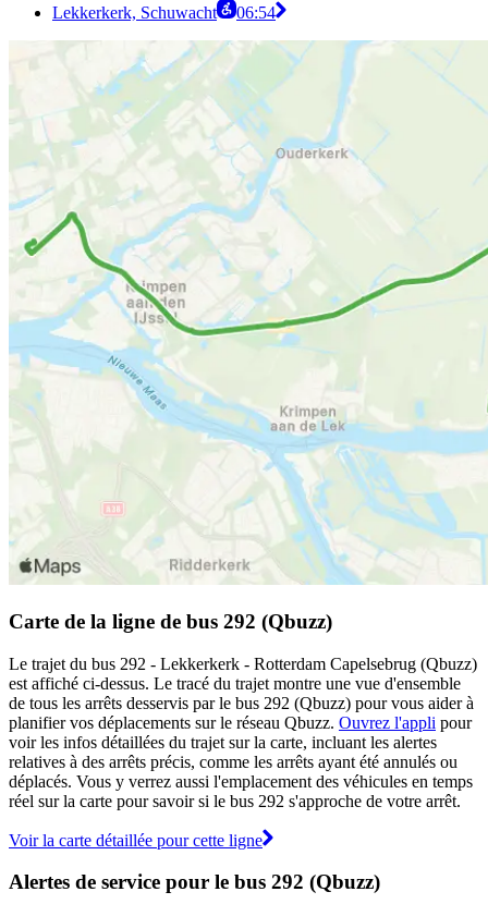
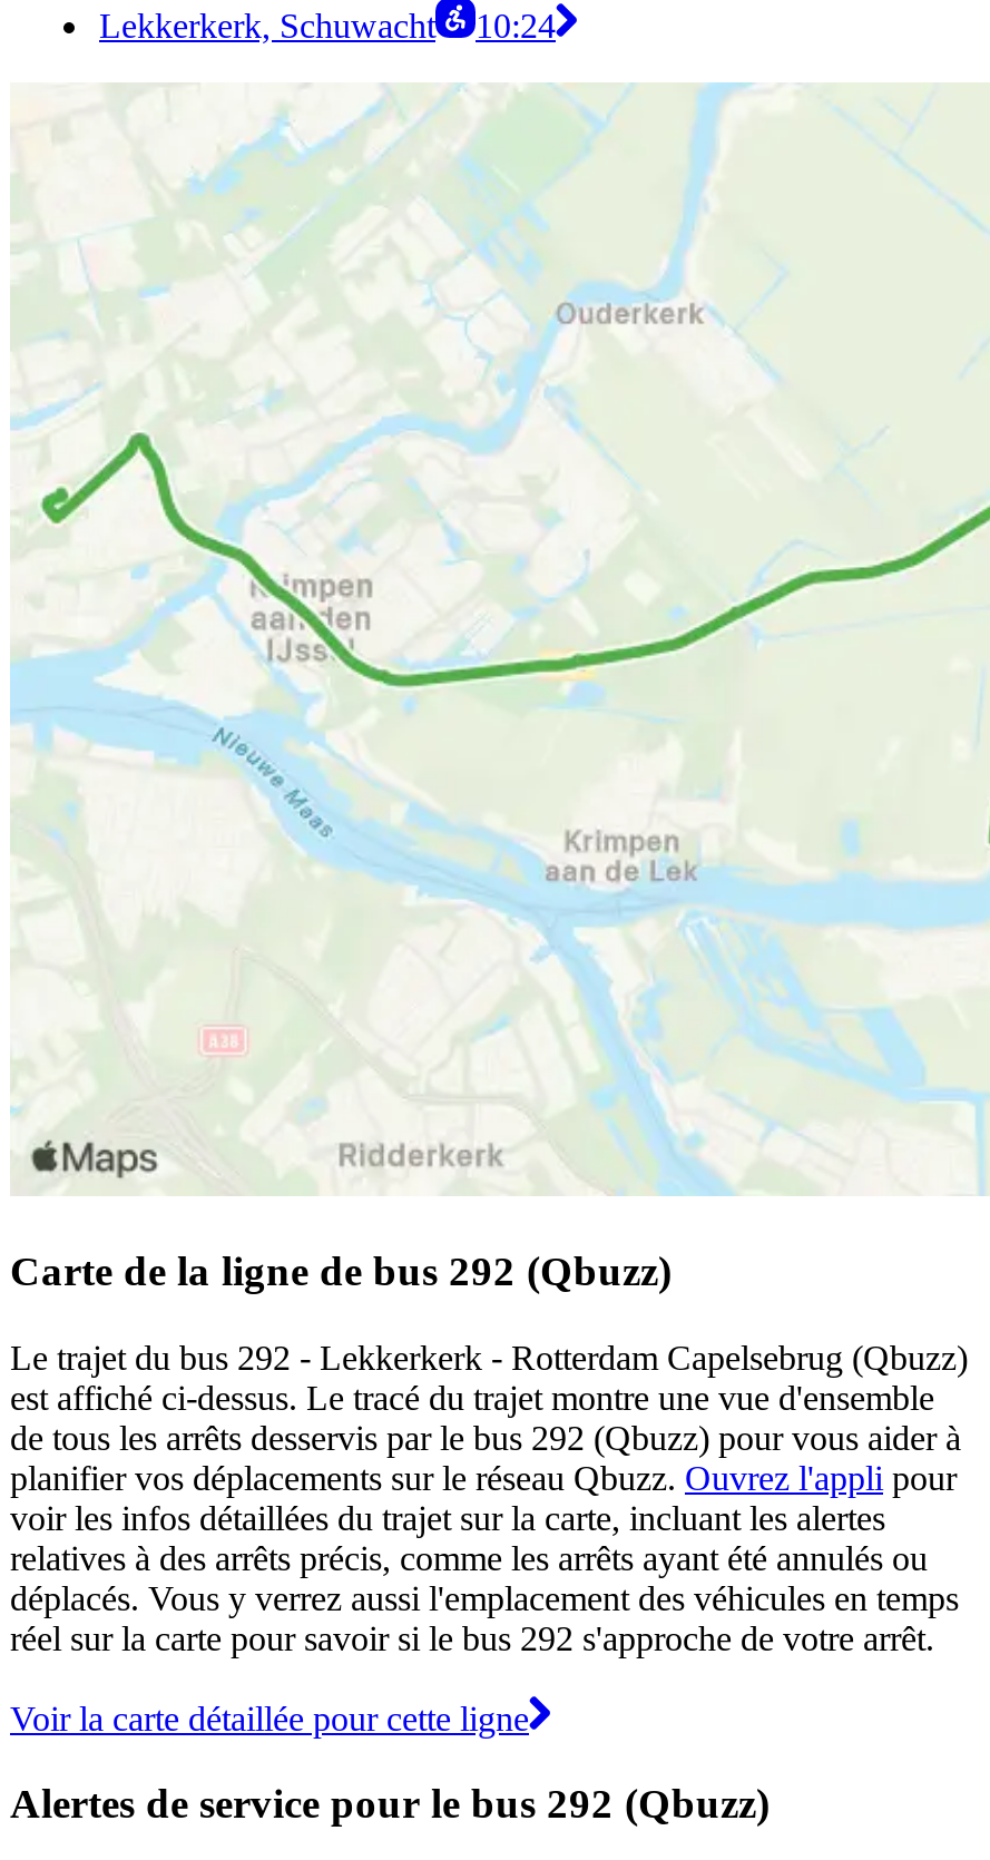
- Lekkerkerk, Schuwacht 06:54
+ Lekkerkerk, Schuwacht 10:24
